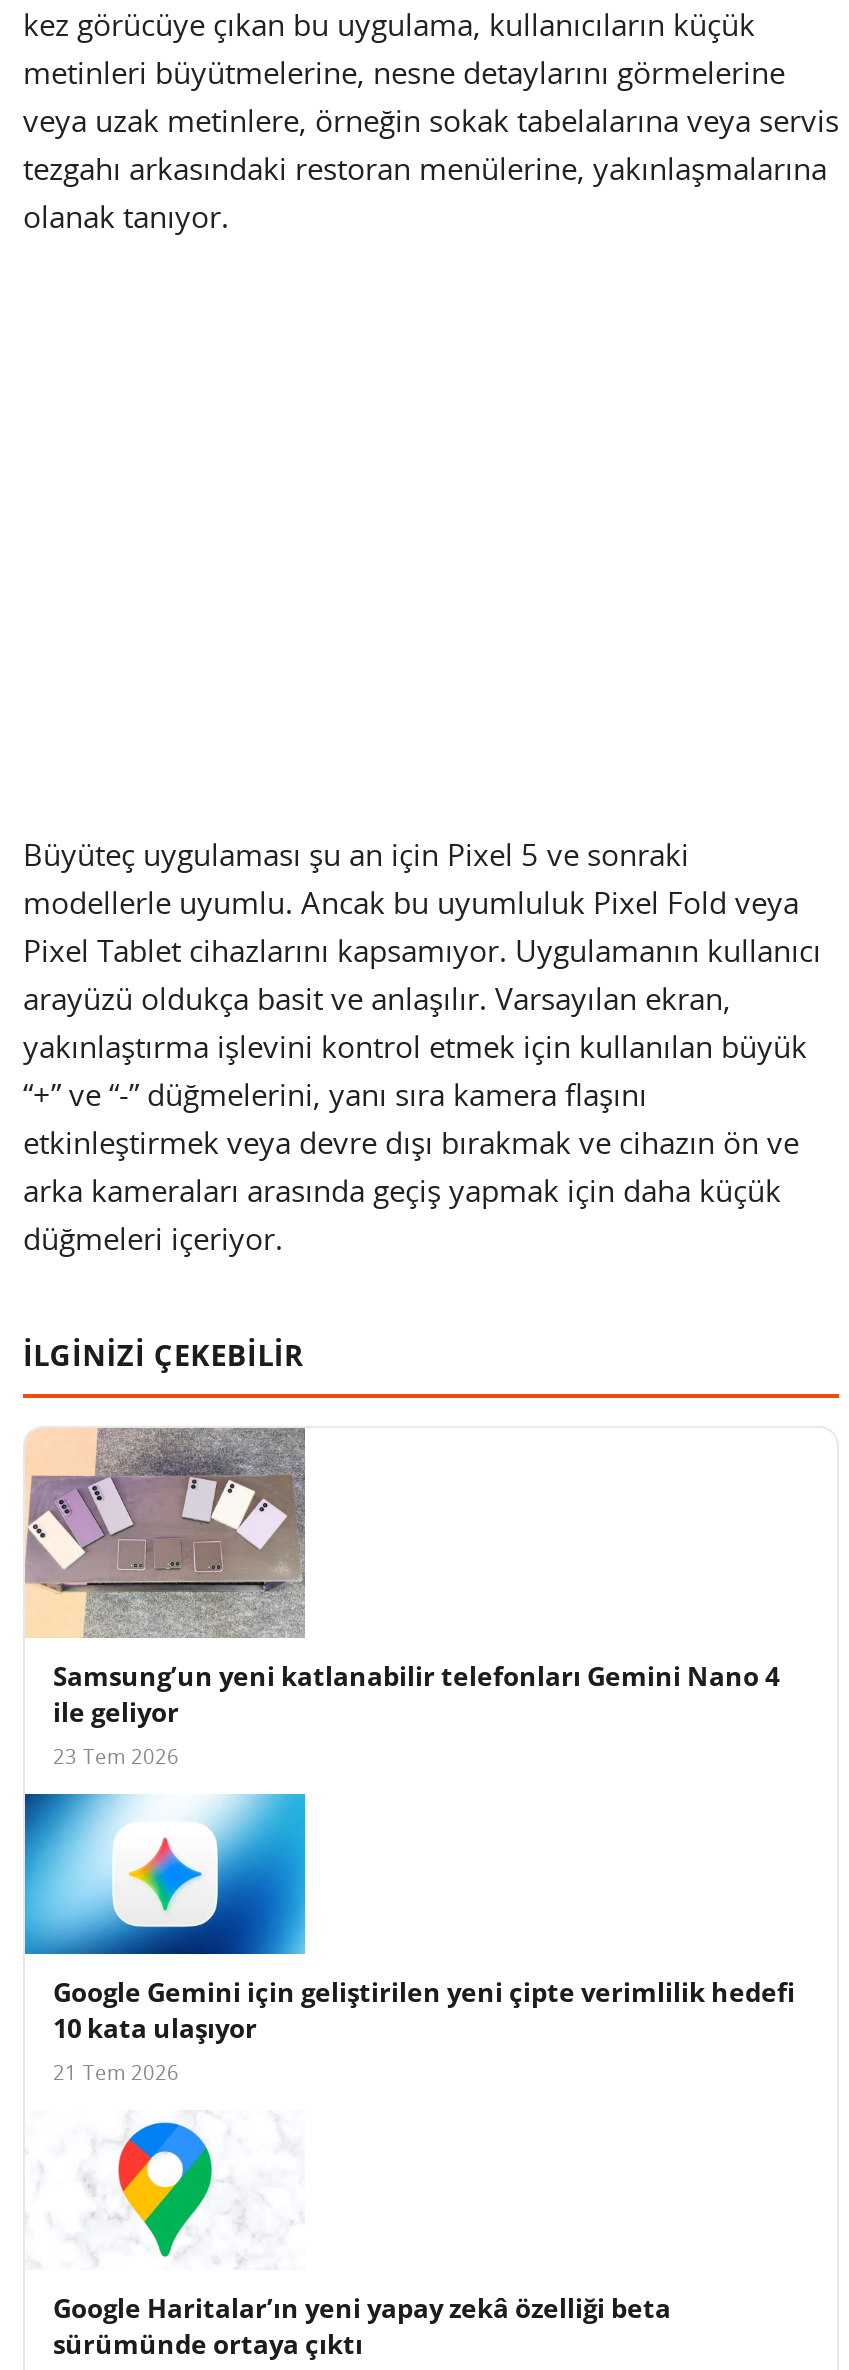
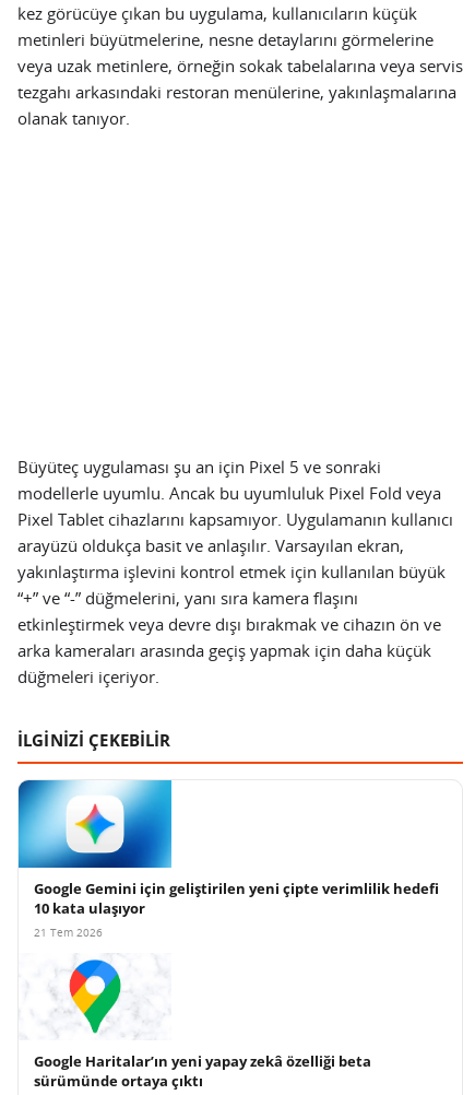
- [image]
- Samsung’un yeni katlanabilir telefonları Gemini Nano 4
- ile geliyor
- 23 Tem 2026
